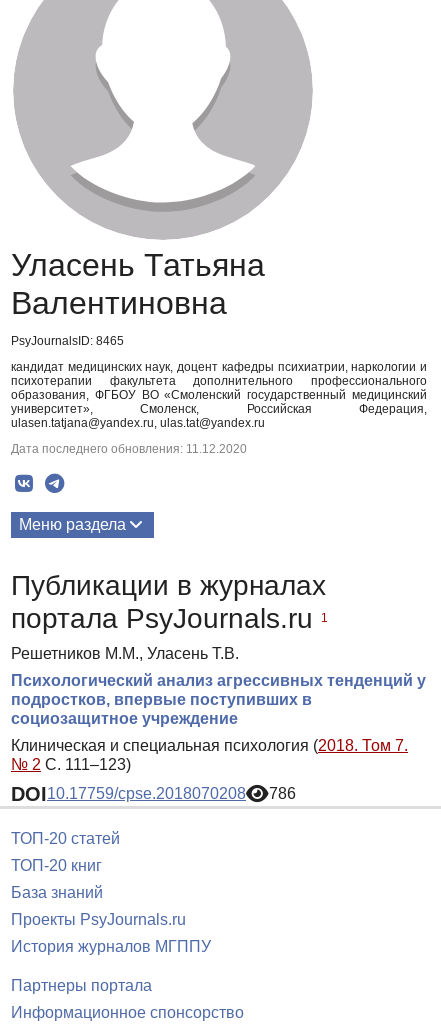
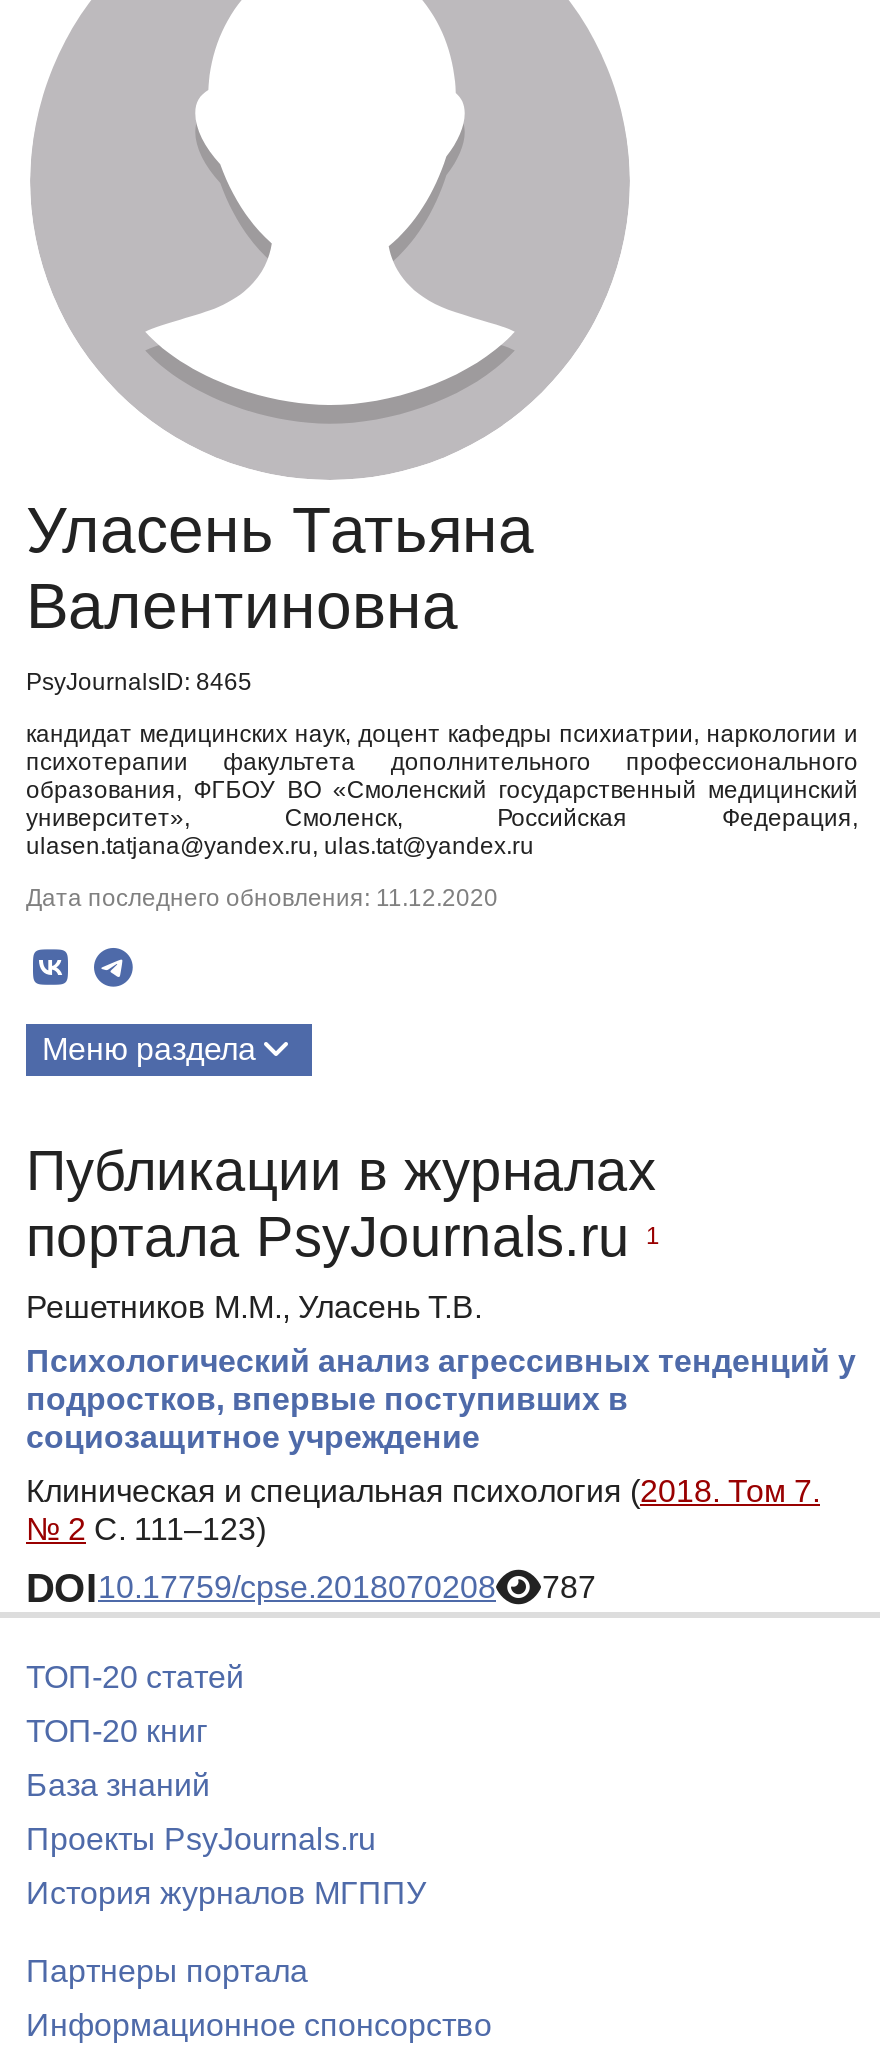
- DOI10.17759/cpse.2018070208 786
+ DOI10.17759/cpse.2018070208 787
